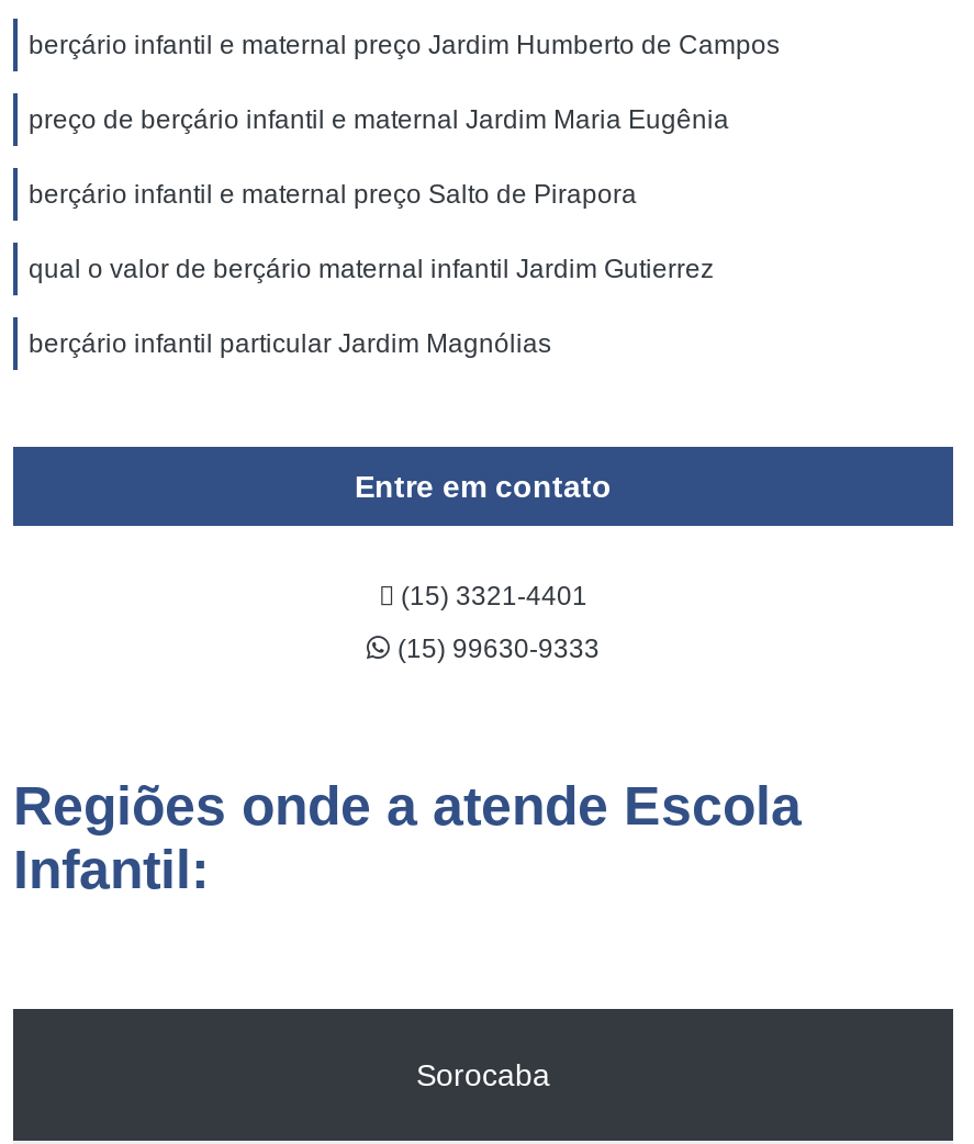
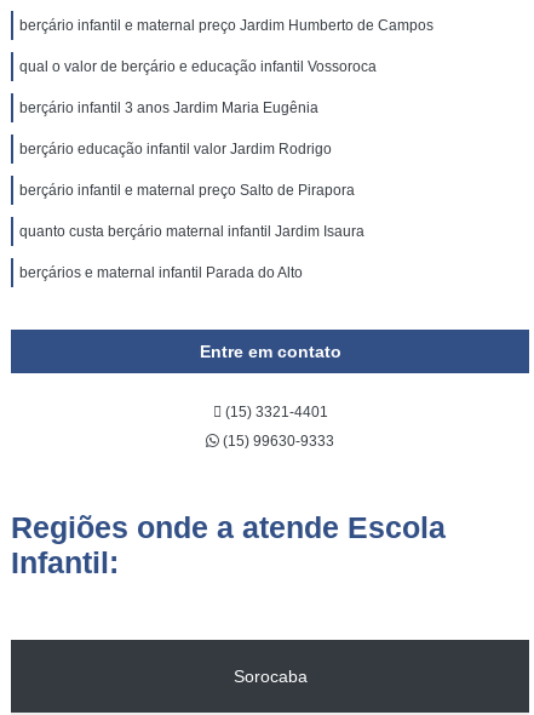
- preço de berçário infantil e maternal Jardim Maria Eugênia
+ qual o valor de berçário e educação infantil Vossoroca
+ berçário infantil 3 anos Jardim Maria Eugênia
+ berçário educação infantil valor Jardim Rodrigo

- qual o valor de berçário maternal infantil Jardim Gutierrez
+ quanto custa berçário maternal infantil Jardim Isaura

- berçário infantil particular Jardim Magnólias
+ berçários e maternal infantil Parada do Alto
